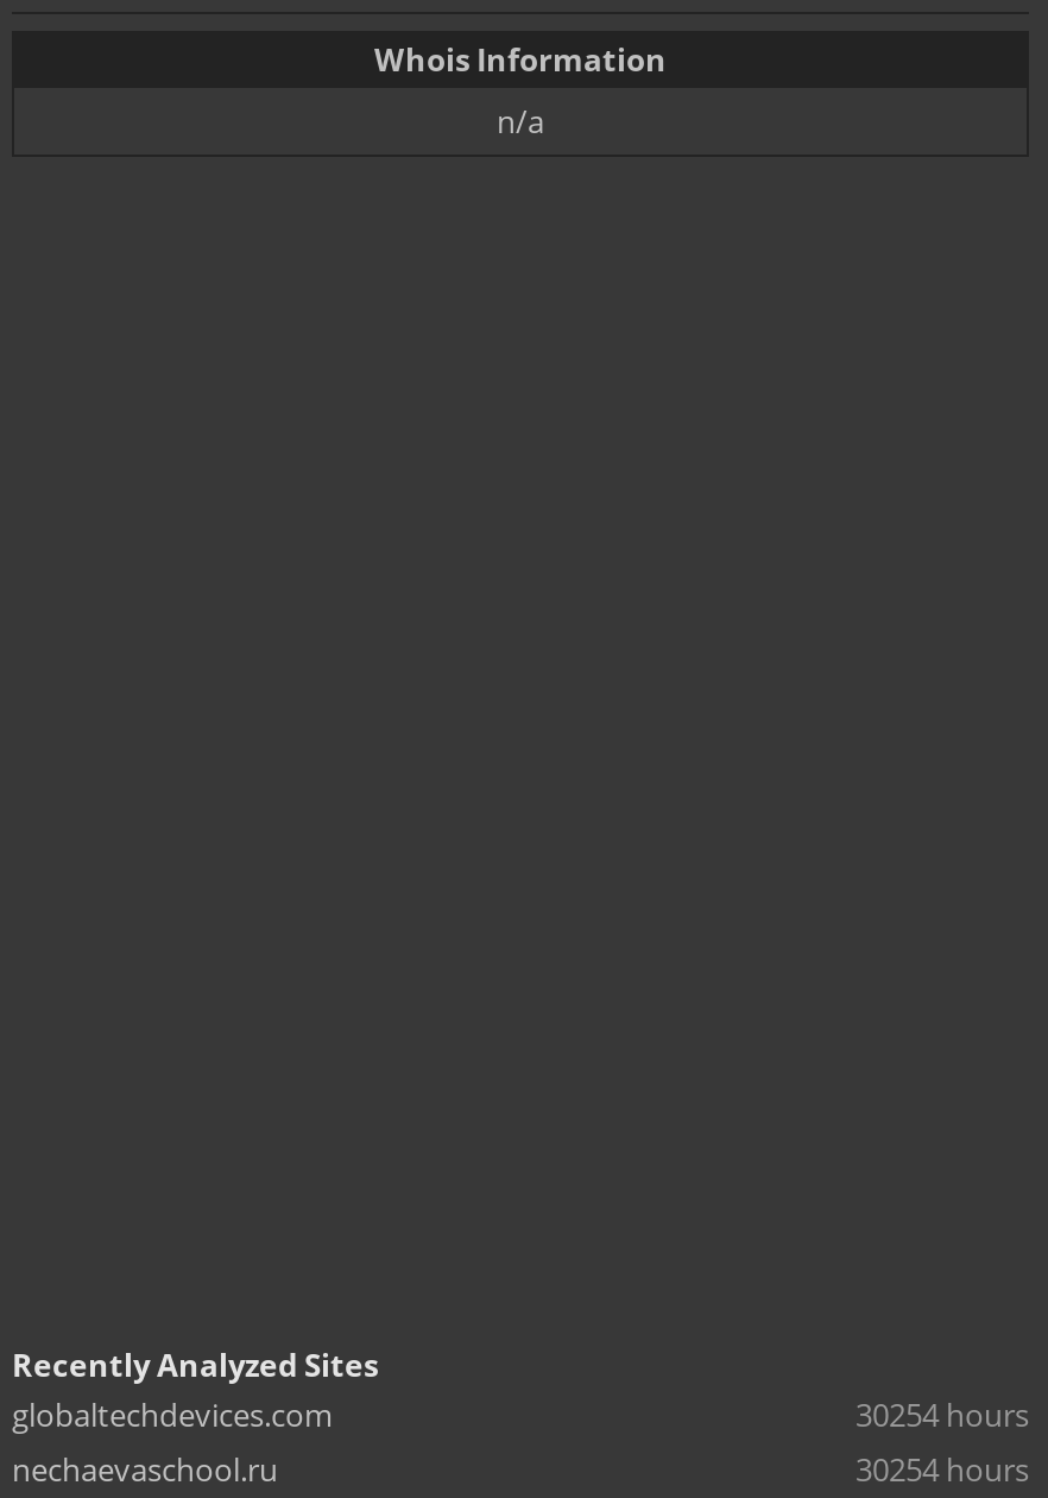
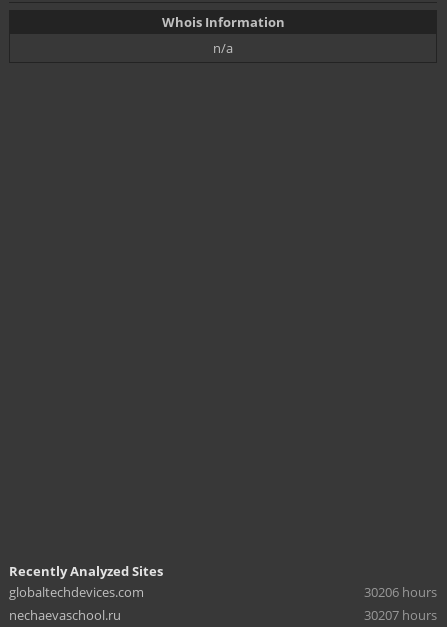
- 30254 hours
+ 30206 hours

- 30254 hours
+ 30207 hours
